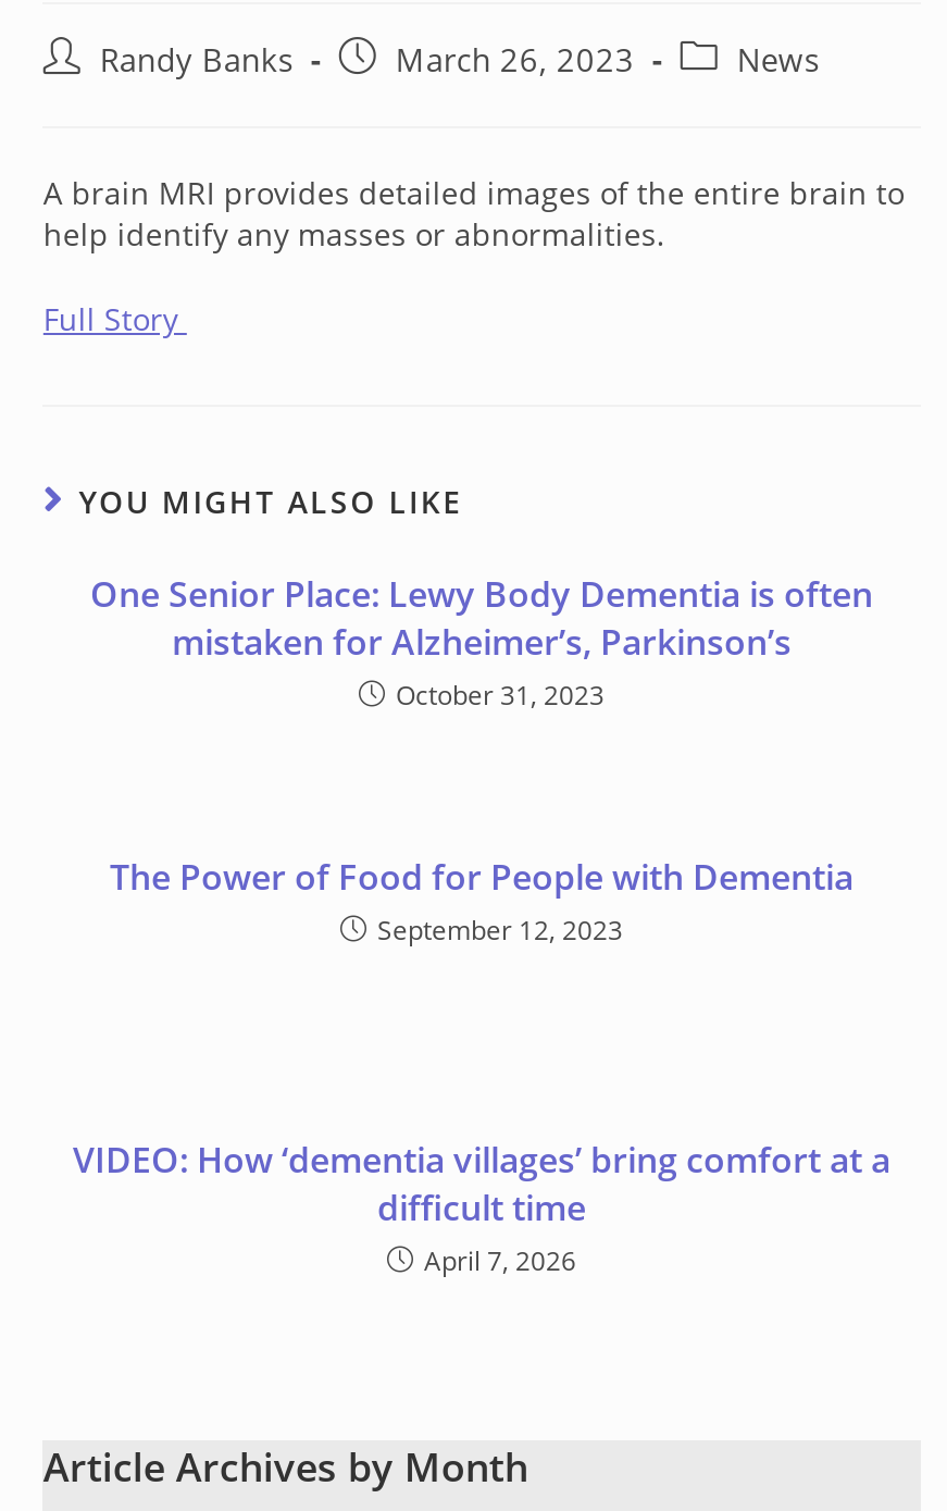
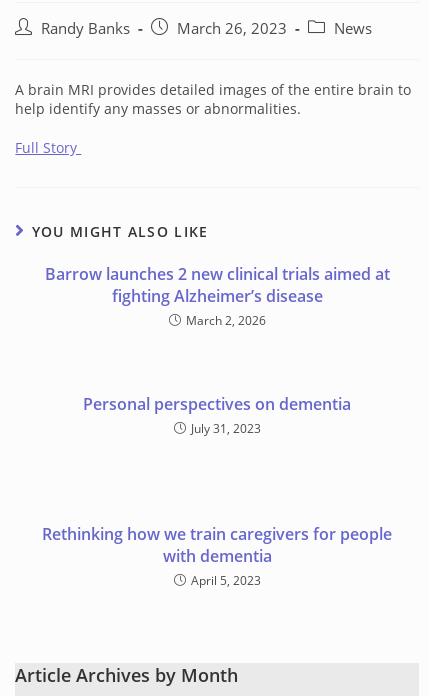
- One Senior Place: Lewy Body Dementia is often
- mistaken for Alzheimer’s, Parkinson’s
- October 31, 2023
+ Barrow launches 2 new clinical trials aimed at
+ fighting Alzheimer’s disease
+ March 2, 2026

- The Power of Food for People with Dementia
- September 12, 2023
+ Personal perspectives on dementia
+ July 31, 2023

- VIDEO: How ‘dementia villages’ bring comfort at a
- difficult time
- April 7, 2026
+ Rethinking how we train caregivers for people
+ with dementia
+ April 5, 2023
